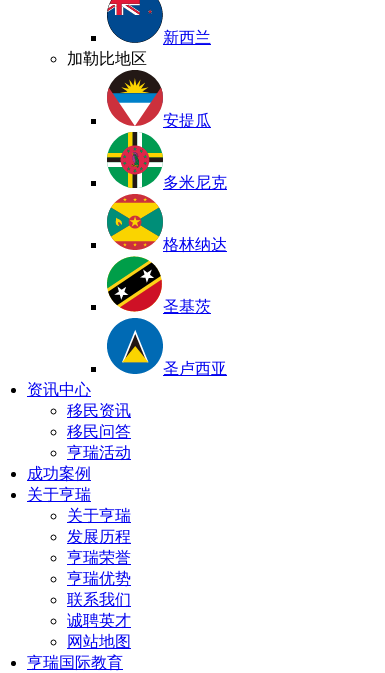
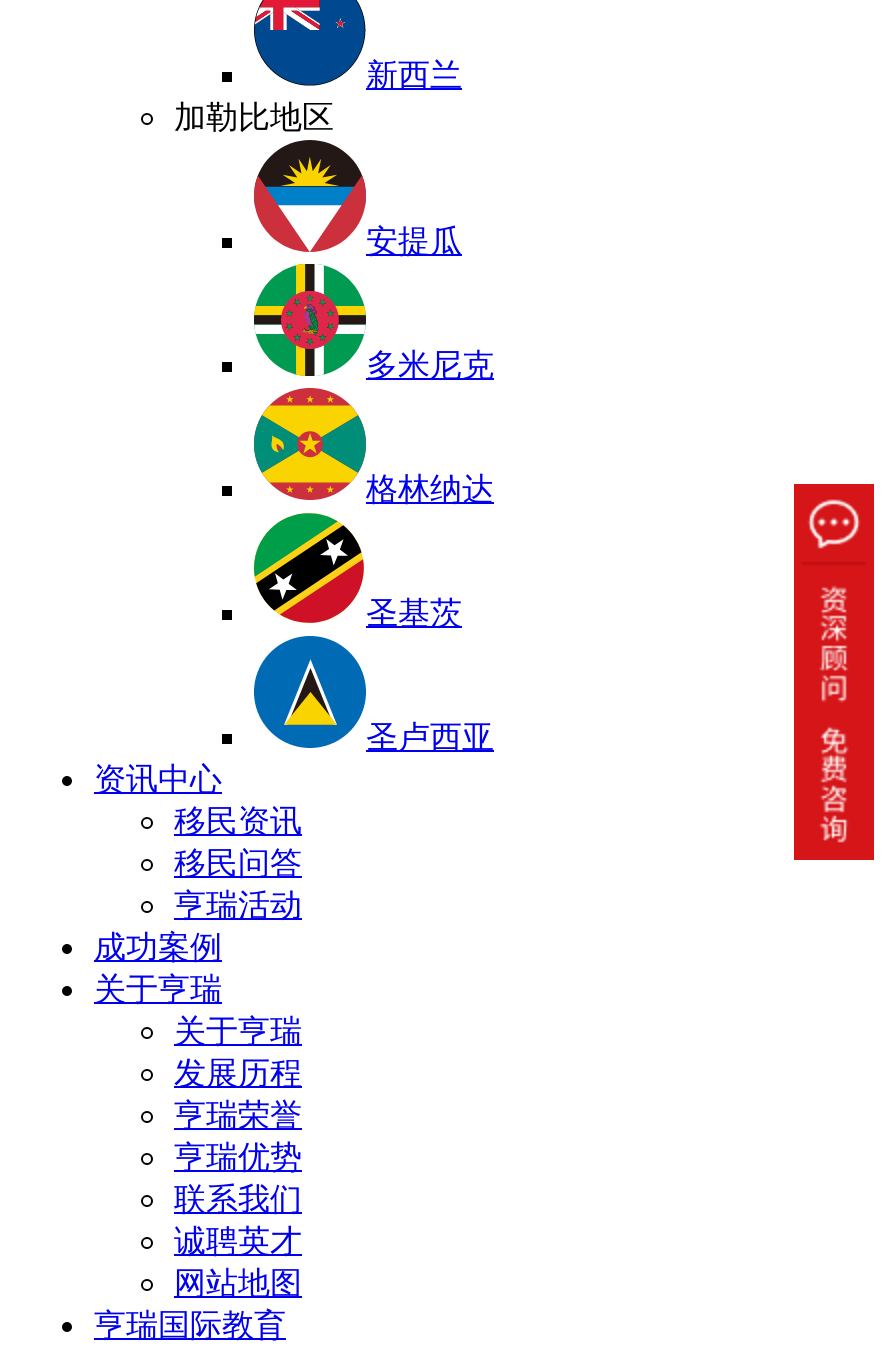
+ [image]
